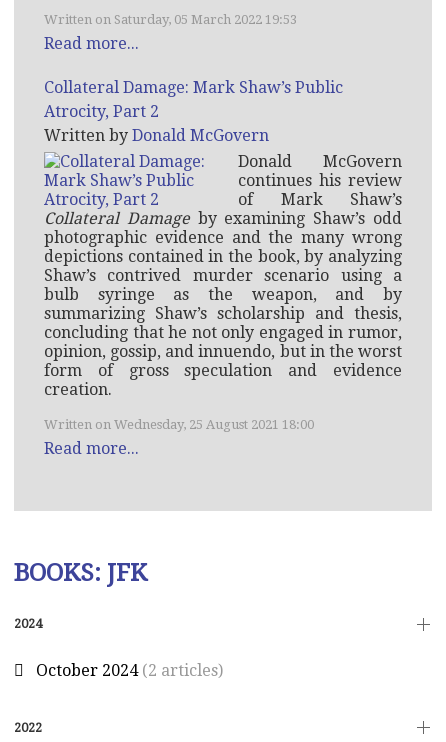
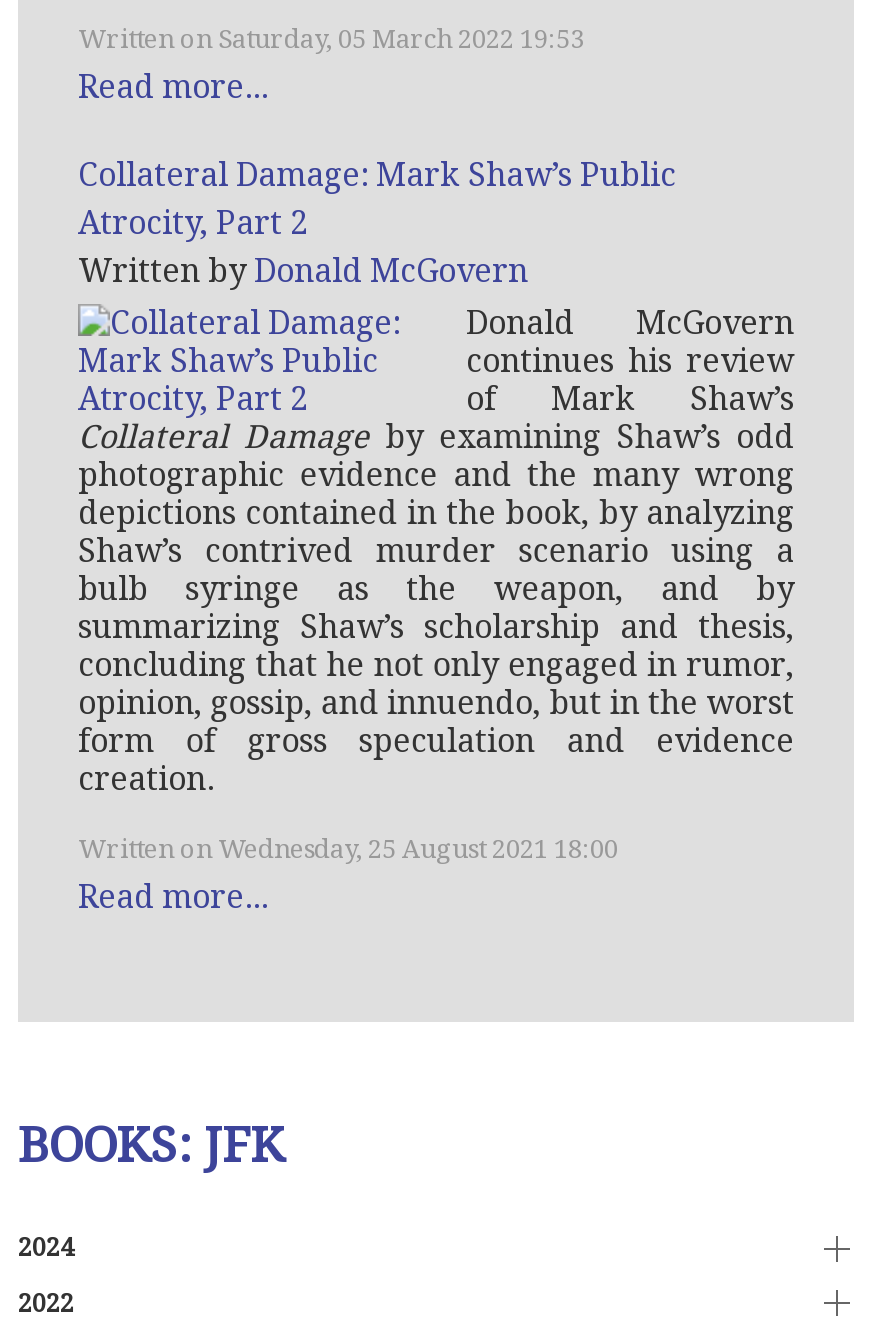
- October 2024 (2 articles)
